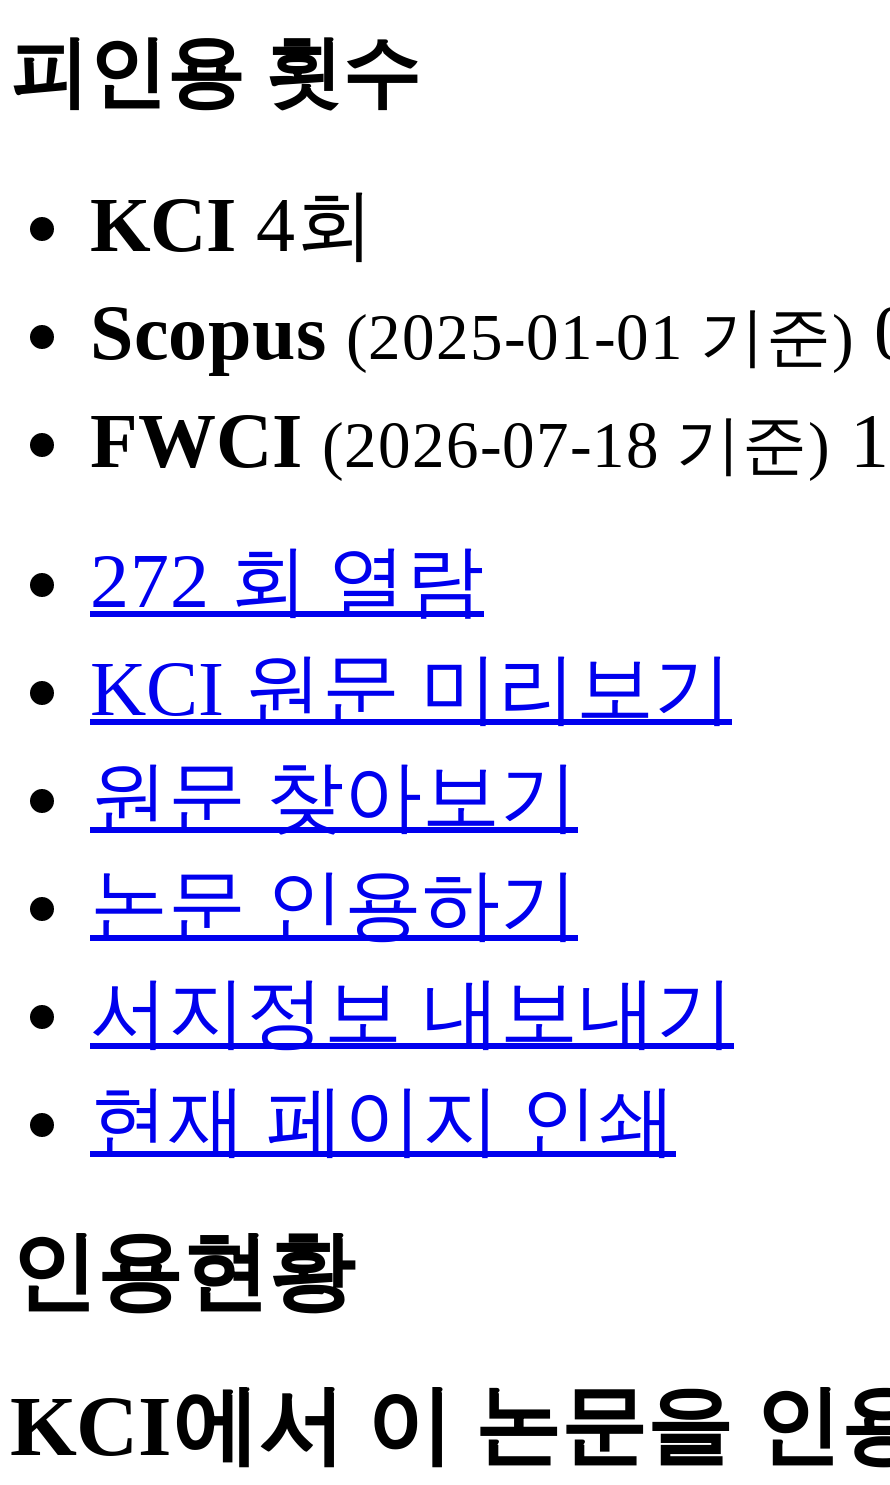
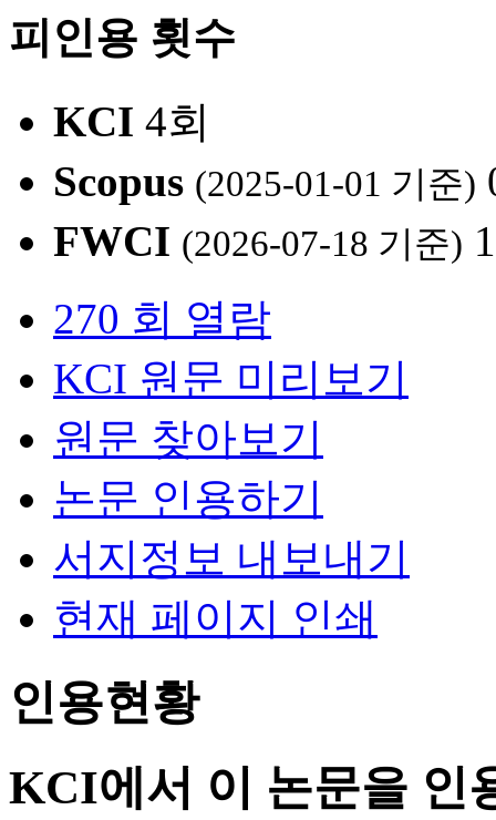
- 272 회 열람
+ 270 회 열람
